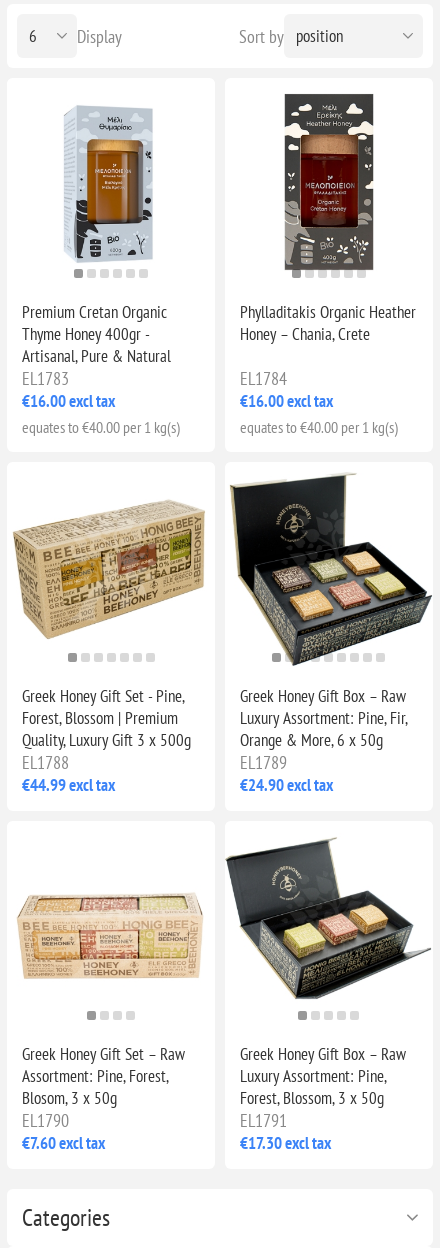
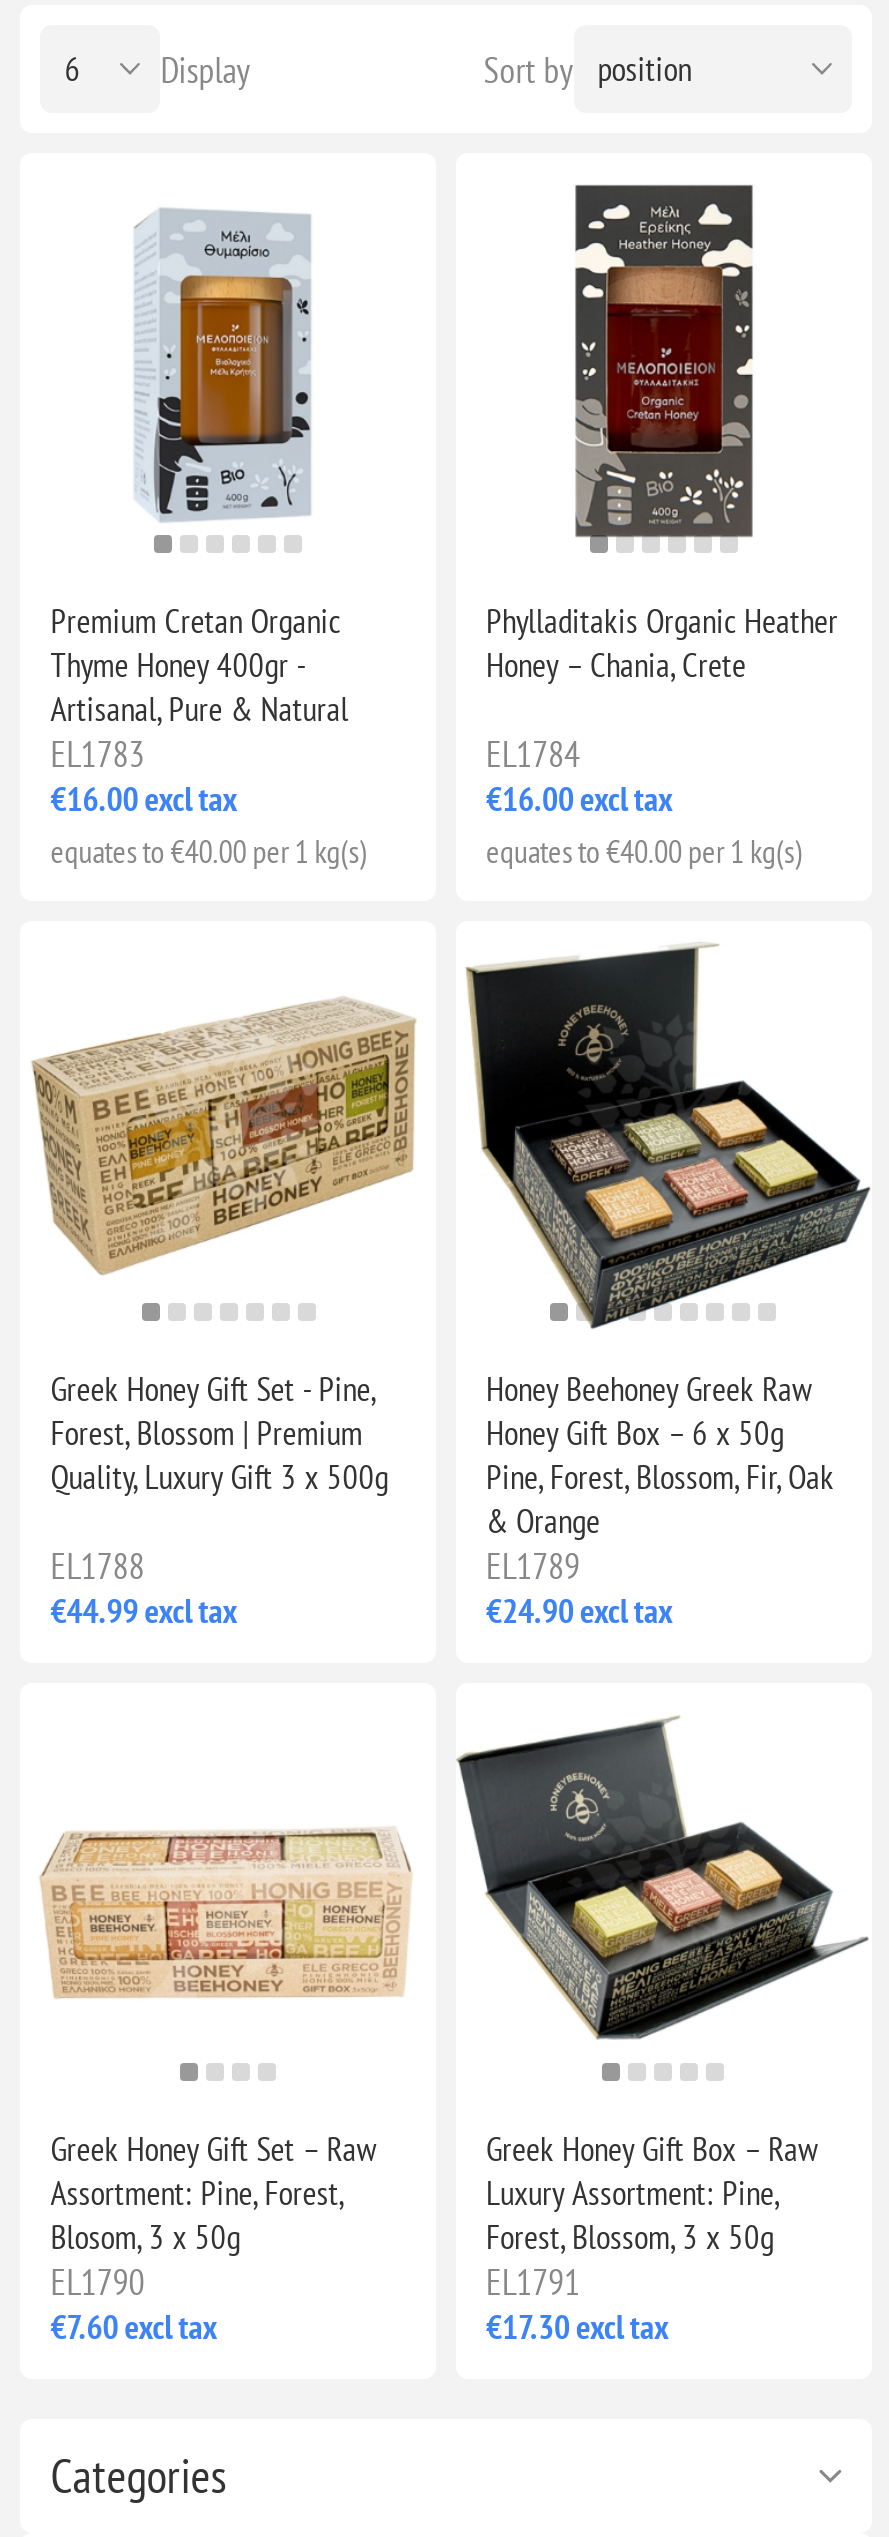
- Greek Honey Gift Box – Raw
- Luxury Assortment: Pine, Fir,
- Orange & More, 6 x 50g
+ Honey Beehoney Greek Raw
+ Honey Gift Box – 6 x 50g
+ Pine, Forest, Blossom, Fir, Oak
+ & Orange
